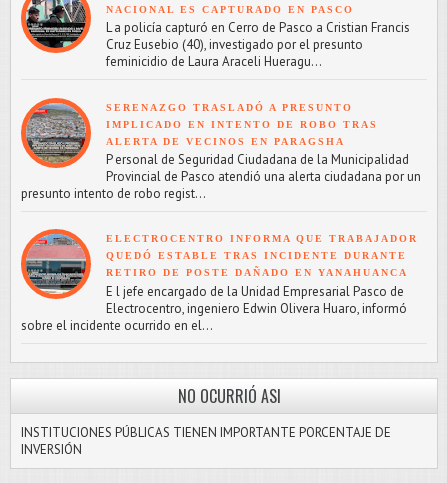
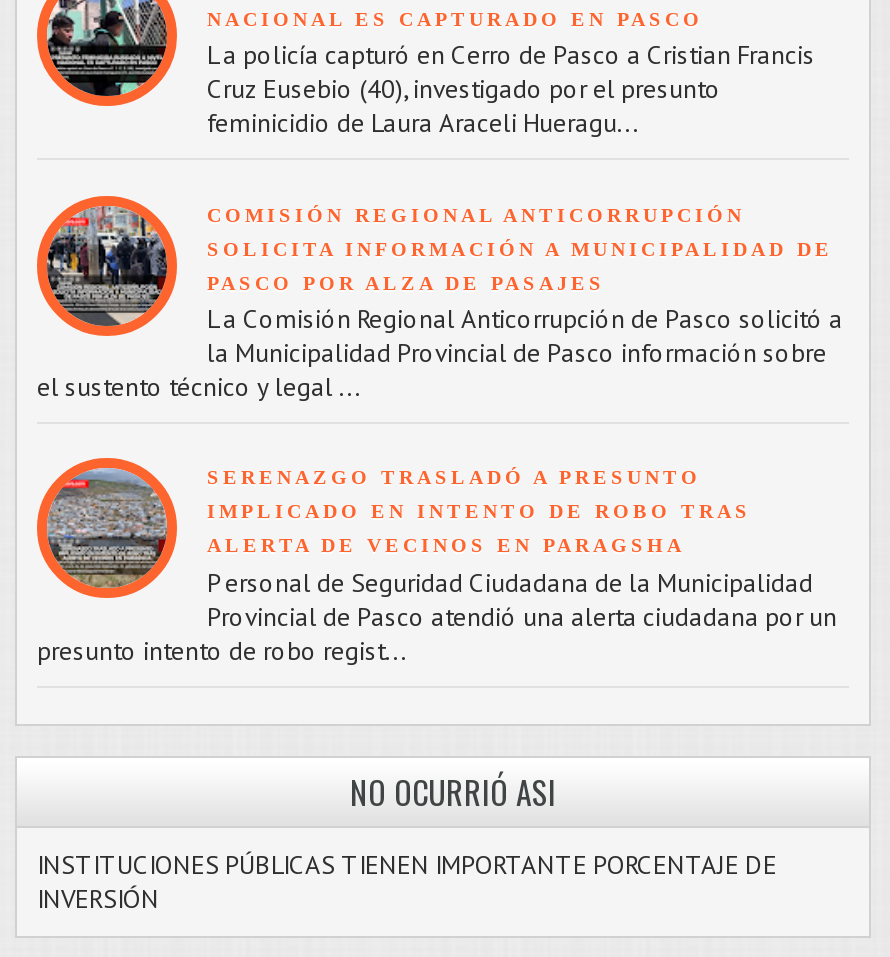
+ [image]
+ COMISIÓN REGIONAL ANTICORRUPCIÓN
+ SOLICITA INFORMACIÓN A MUNICIPALIDAD DE
+ PASCO POR ALZA DE PASAJES
+ L a Comisión Regional Anticorrupción de Pasco solicitó a
+ la Municipalidad Provincial de Pasco información sobre
+ el sustento técnico y legal ...

moved down: [image] | SERENAZGO TRASLADÓ A PRESUNTO | IMPLICADO EN INTENTO DE ROBO TRAS | ALERTA DE VECINOS EN PARAGSHA | P ersonal de Seguridad Ciudadana de la Municipalidad | Provincial de Pasco atendió una alerta ciudadana por un | presunto intento de robo regist...

- [image]
- ELECTROCENTRO INFORMA QUE TRABAJADOR
- QUEDÓ ESTABLE TRAS INCIDENTE DURANTE
- RETIRO DE POSTE DAÑADO EN YANAHUANCA
- E l jefe encargado de la Unidad Empresarial Pasco de
- Electrocentro, ingeniero Edwin Olivera Huaro, informó
- sobre el incidente ocurrido en el...
